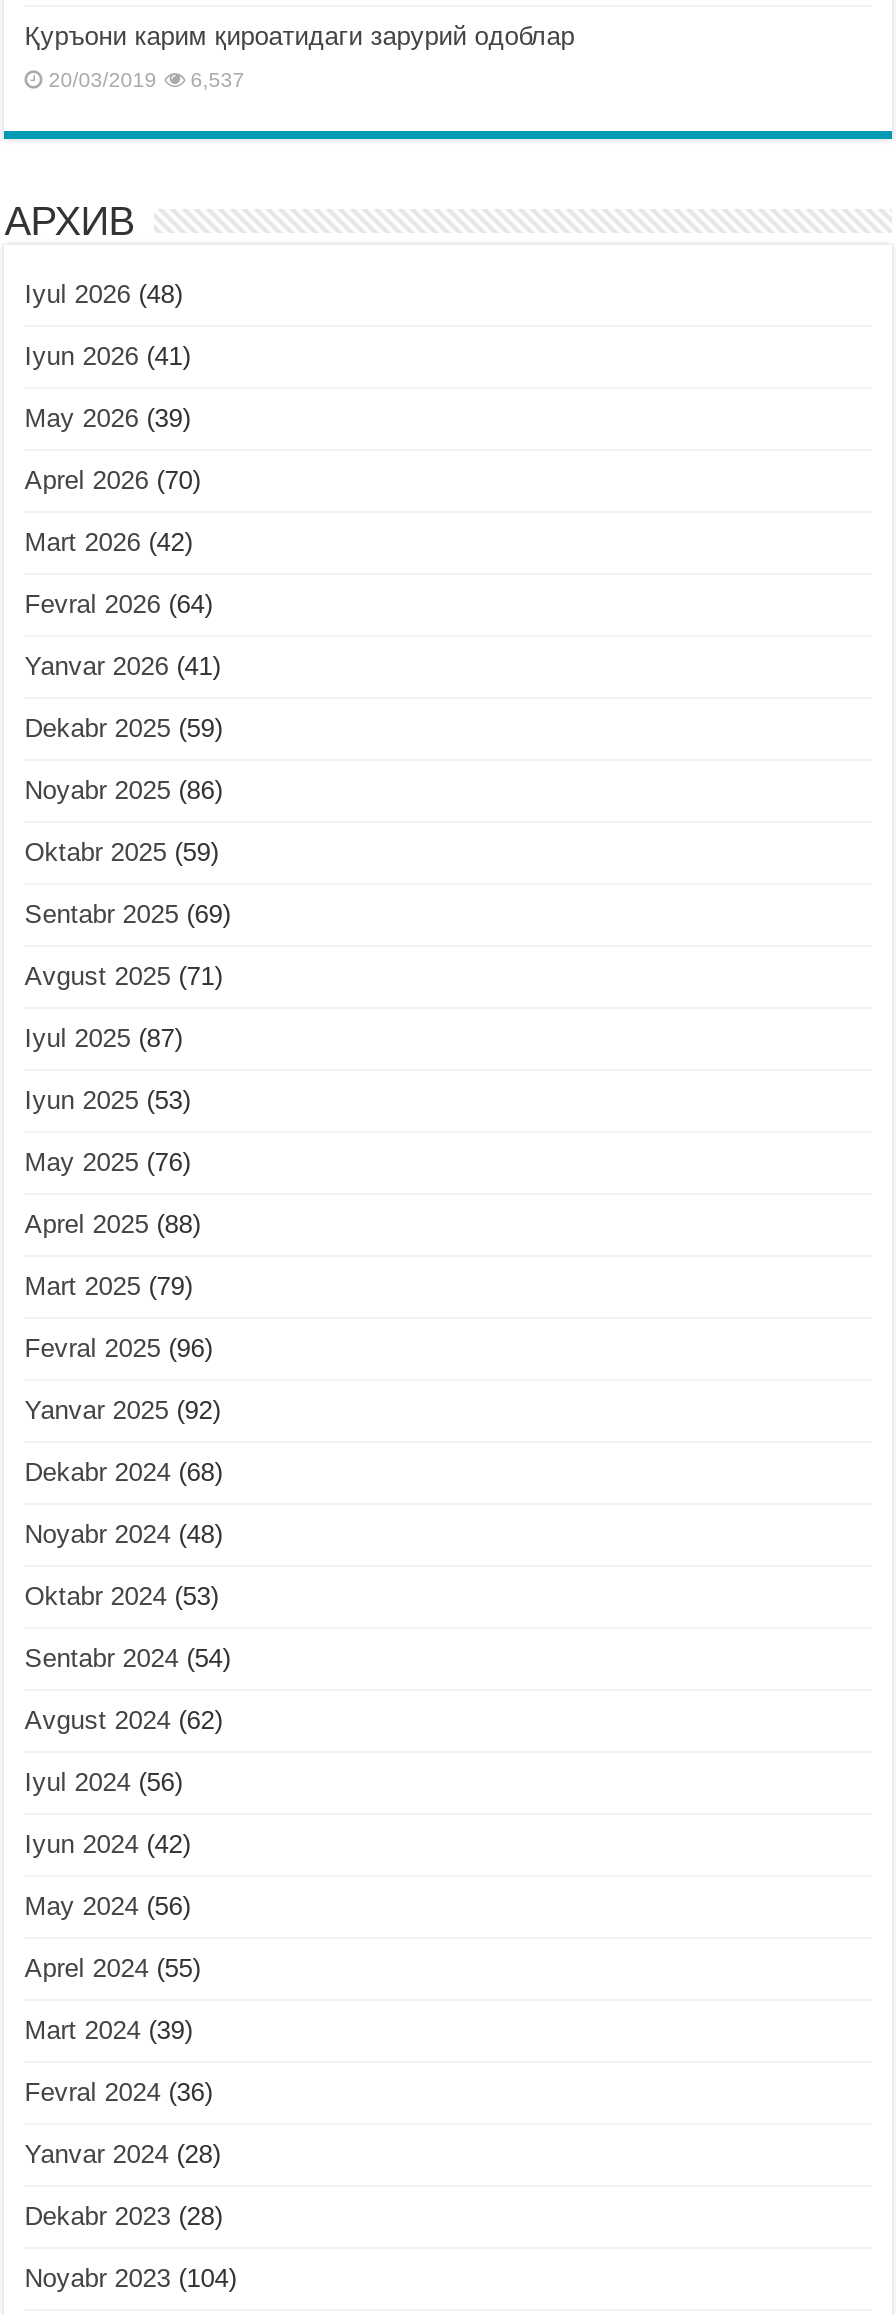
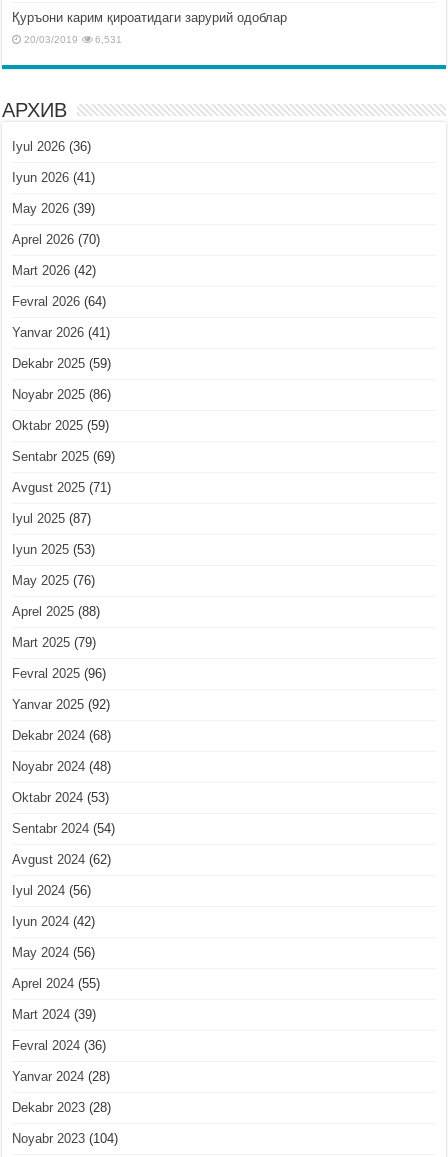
- 20/03/2019 6,537
+ 20/03/2019 6,531

- Iyul 2026 (48)
+ Iyul 2026 (36)
